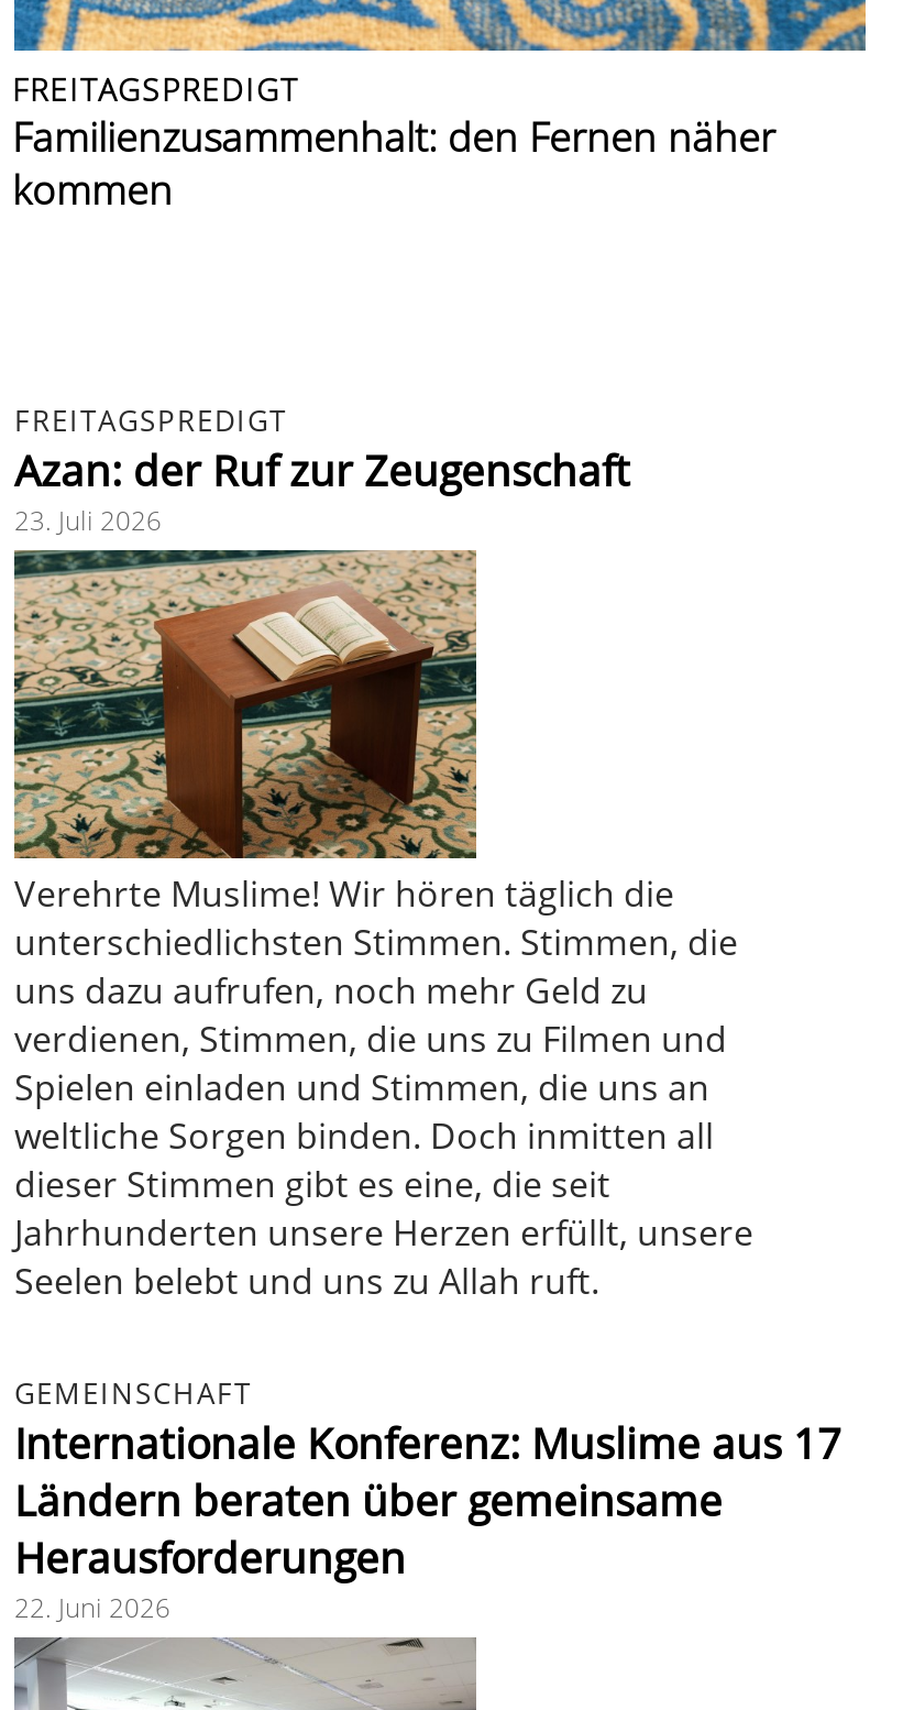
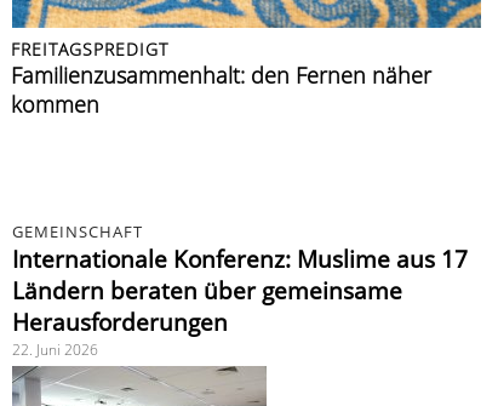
- FREITAGSPREDIGT
- Azan: der Ruf zur Zeugenschaft
- 23. Juli 2026

- [image]
- Verehrte Muslime! Wir hören täglich die
- unterschiedlichsten Stimmen. Stimmen, die
- uns dazu aufrufen, noch mehr Geld zu
- verdienen, Stimmen, die uns zu Filmen und
- Spielen einladen und Stimmen, die uns an
- weltliche Sorgen binden. Doch inmitten all
- dieser Stimmen gibt es eine, die seit
- Jahrhunderten unsere Herzen erfüllt, unsere
- Seelen belebt und uns zu Allah ruft.
